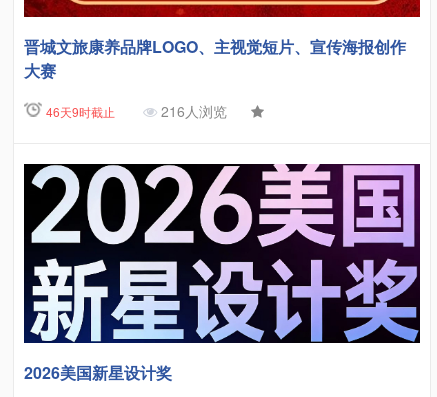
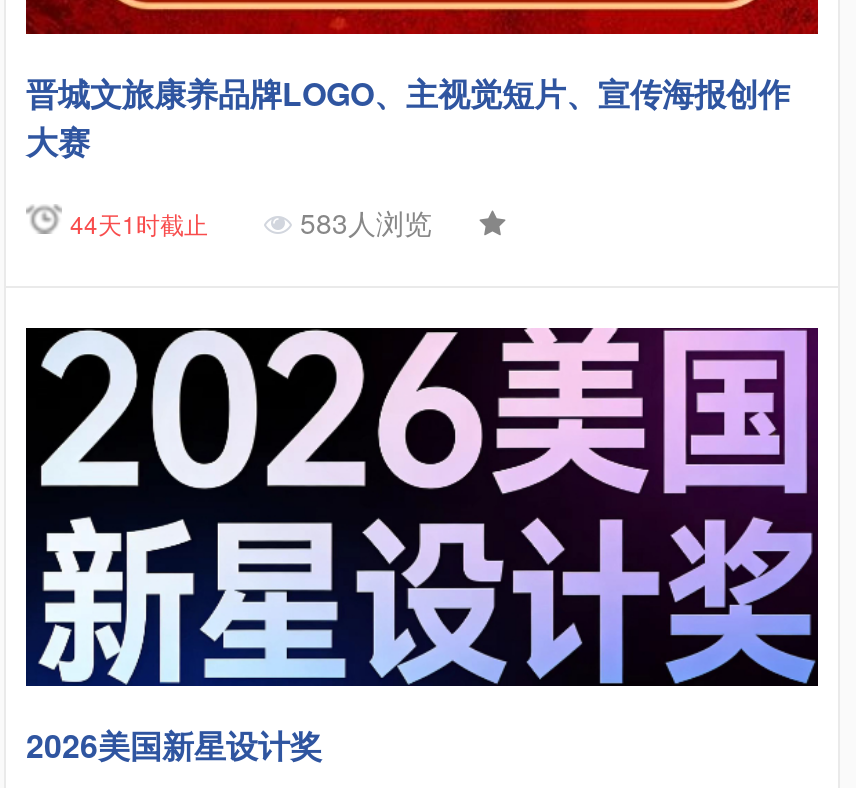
- 46天9时截止
+ 44天1时截止

- 216人浏览
+ 583人浏览
